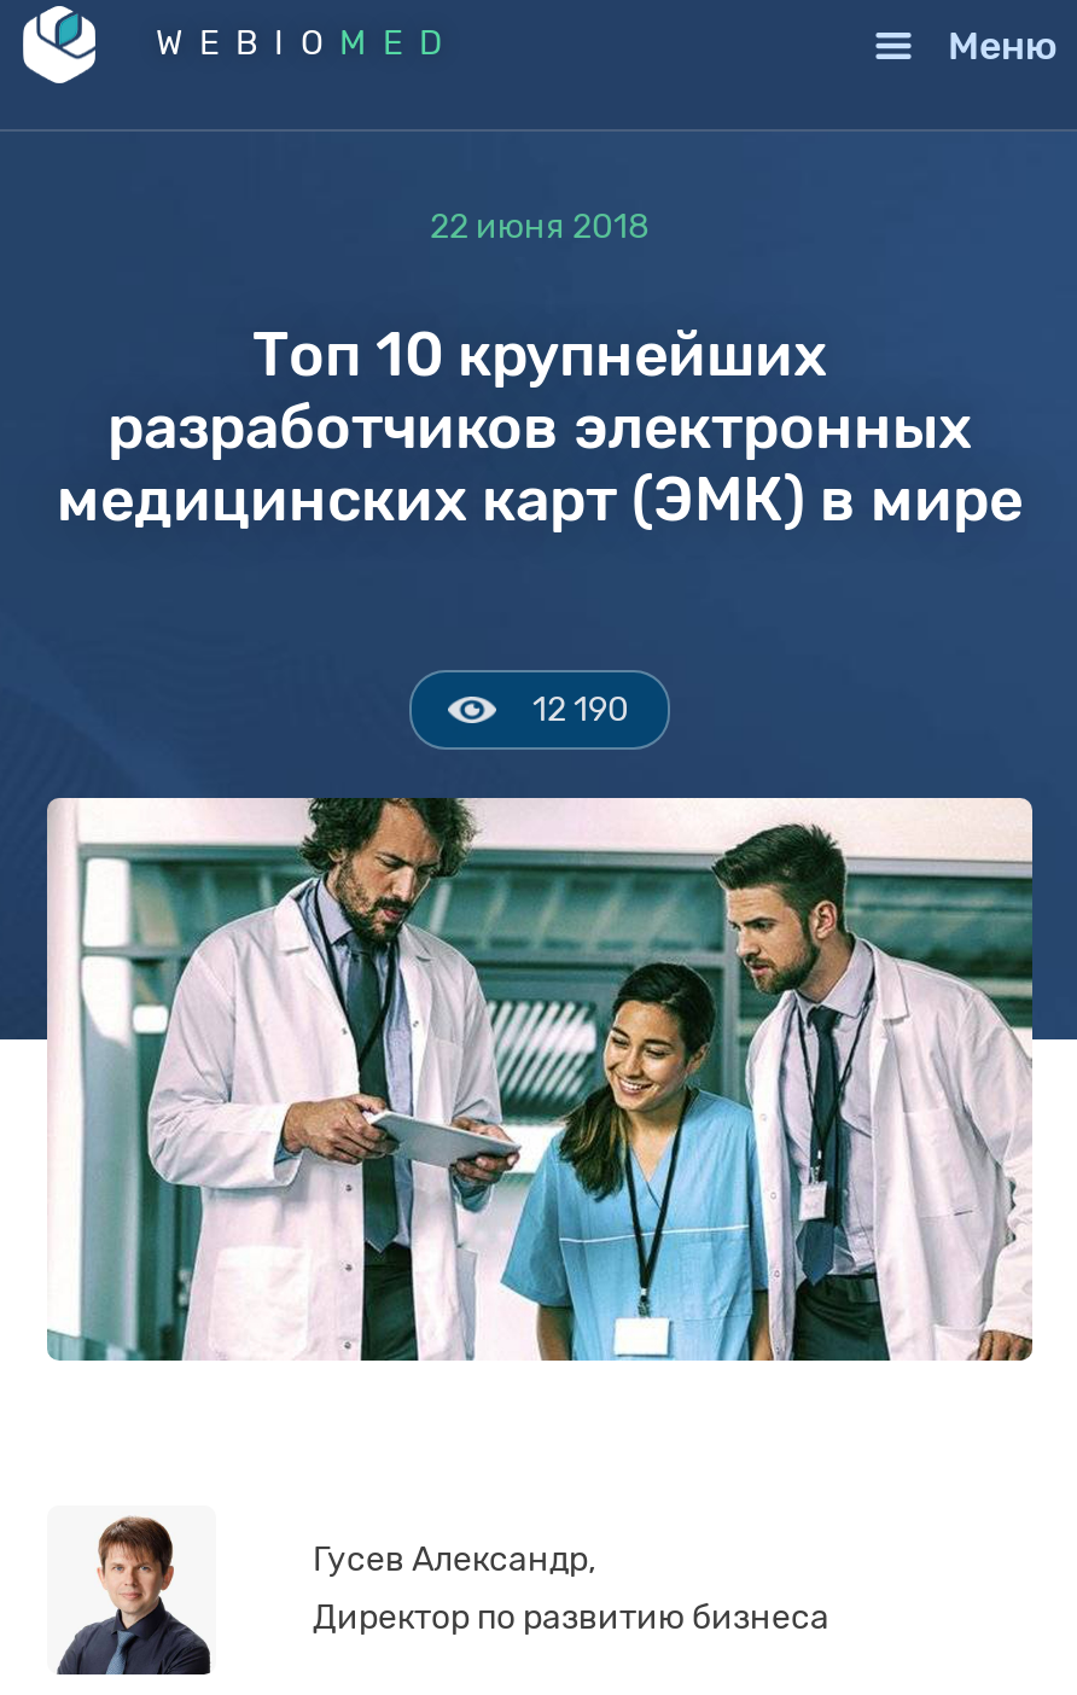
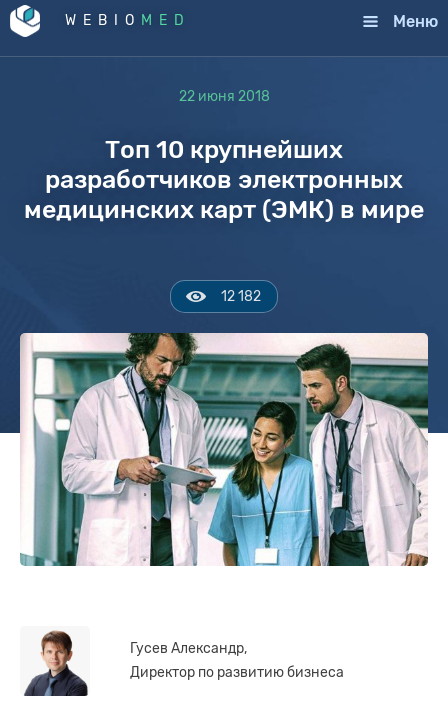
- 12 190
+ 12 182
